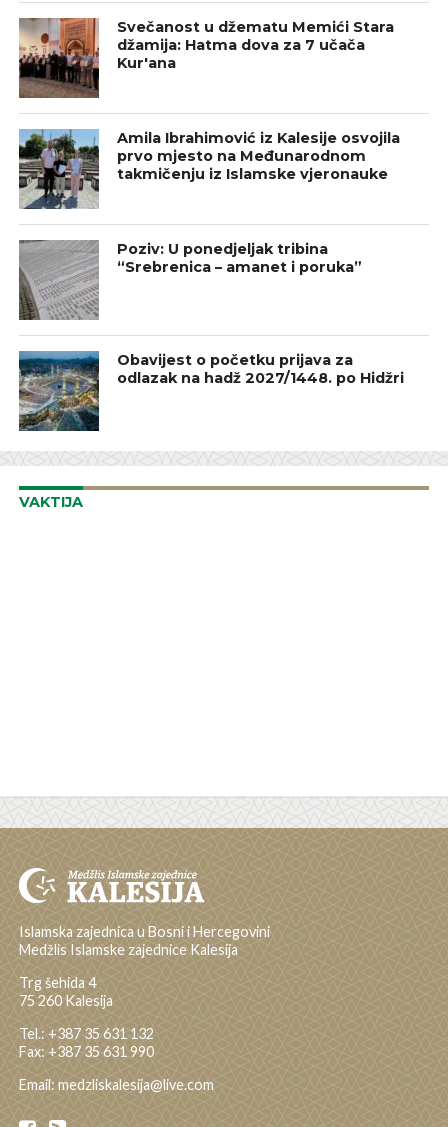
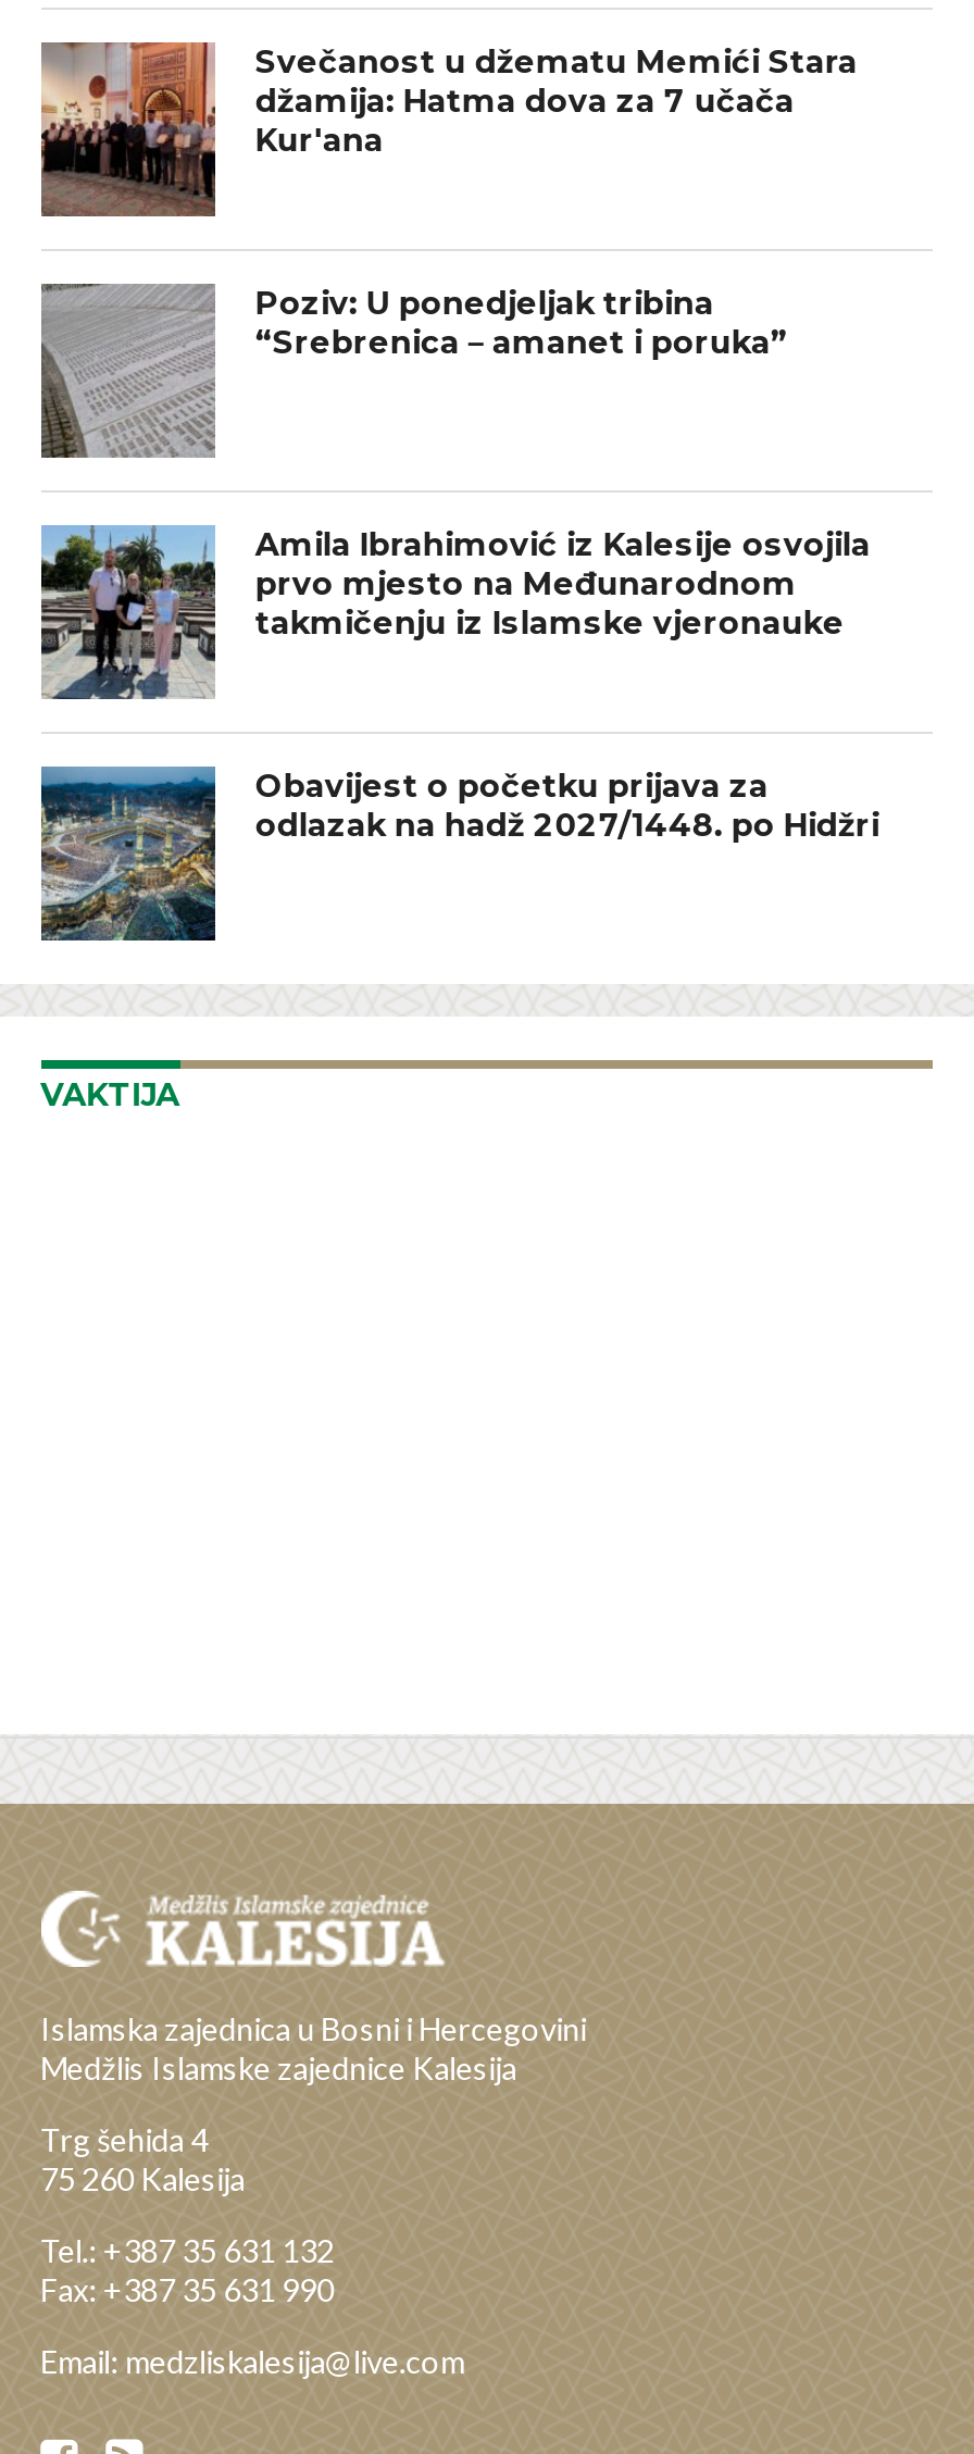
moved down: [image] | Amila Ibrahimović iz Kalesije osvojila | prvo mjesto na Međunarodnom | takmičenju iz Islamske vjeronauke

moved up: [image] | Poziv: U ponedjeljak tribina | “Srebrenica – amanet i poruka”
